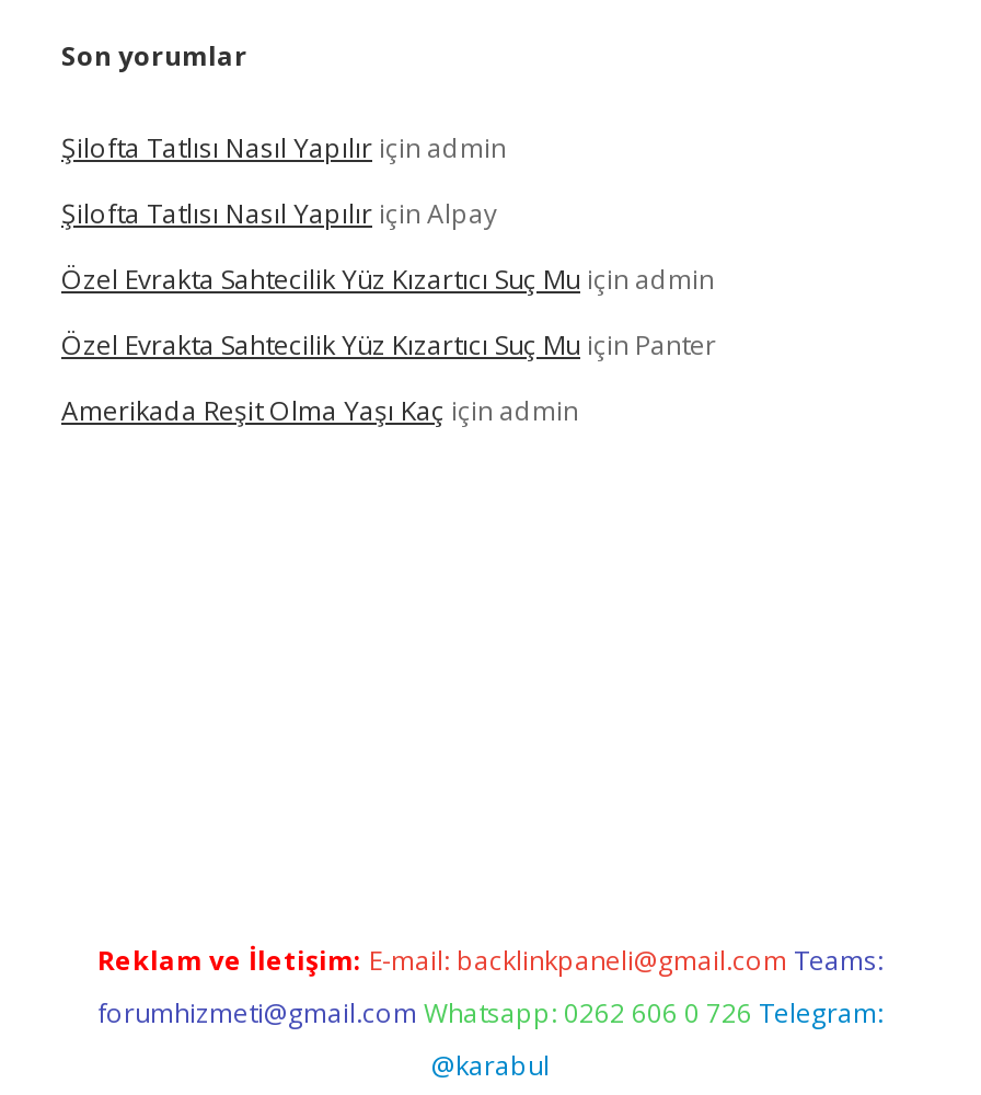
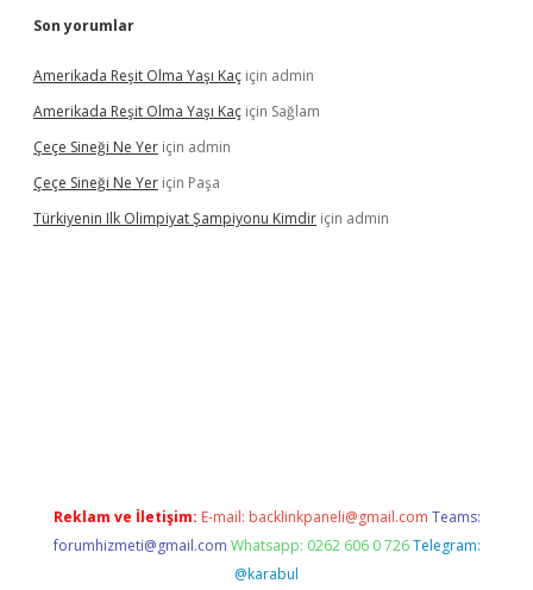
- Şilofta Tatlısı Nasıl Yapılır için admin
- Şilofta Tatlısı Nasıl Yapılır için Alpay
- Özel Evrakta Sahtecilik Yüz Kızartıcı Suç Mu için admin
- Özel Evrakta Sahtecilik Yüz Kızartıcı Suç Mu için Panter

moved up: Amerikada Reşit Olma Yaşı Kaç için admin

+ Amerikada Reşit Olma Yaşı Kaç için Sağlam
+ Çeçe Sineği Ne Yer için admin
+ Çeçe Sineği Ne Yer için Paşa
+ Türkiyenin Ilk Olimpiyat Şampiyonu Kimdir için admin
